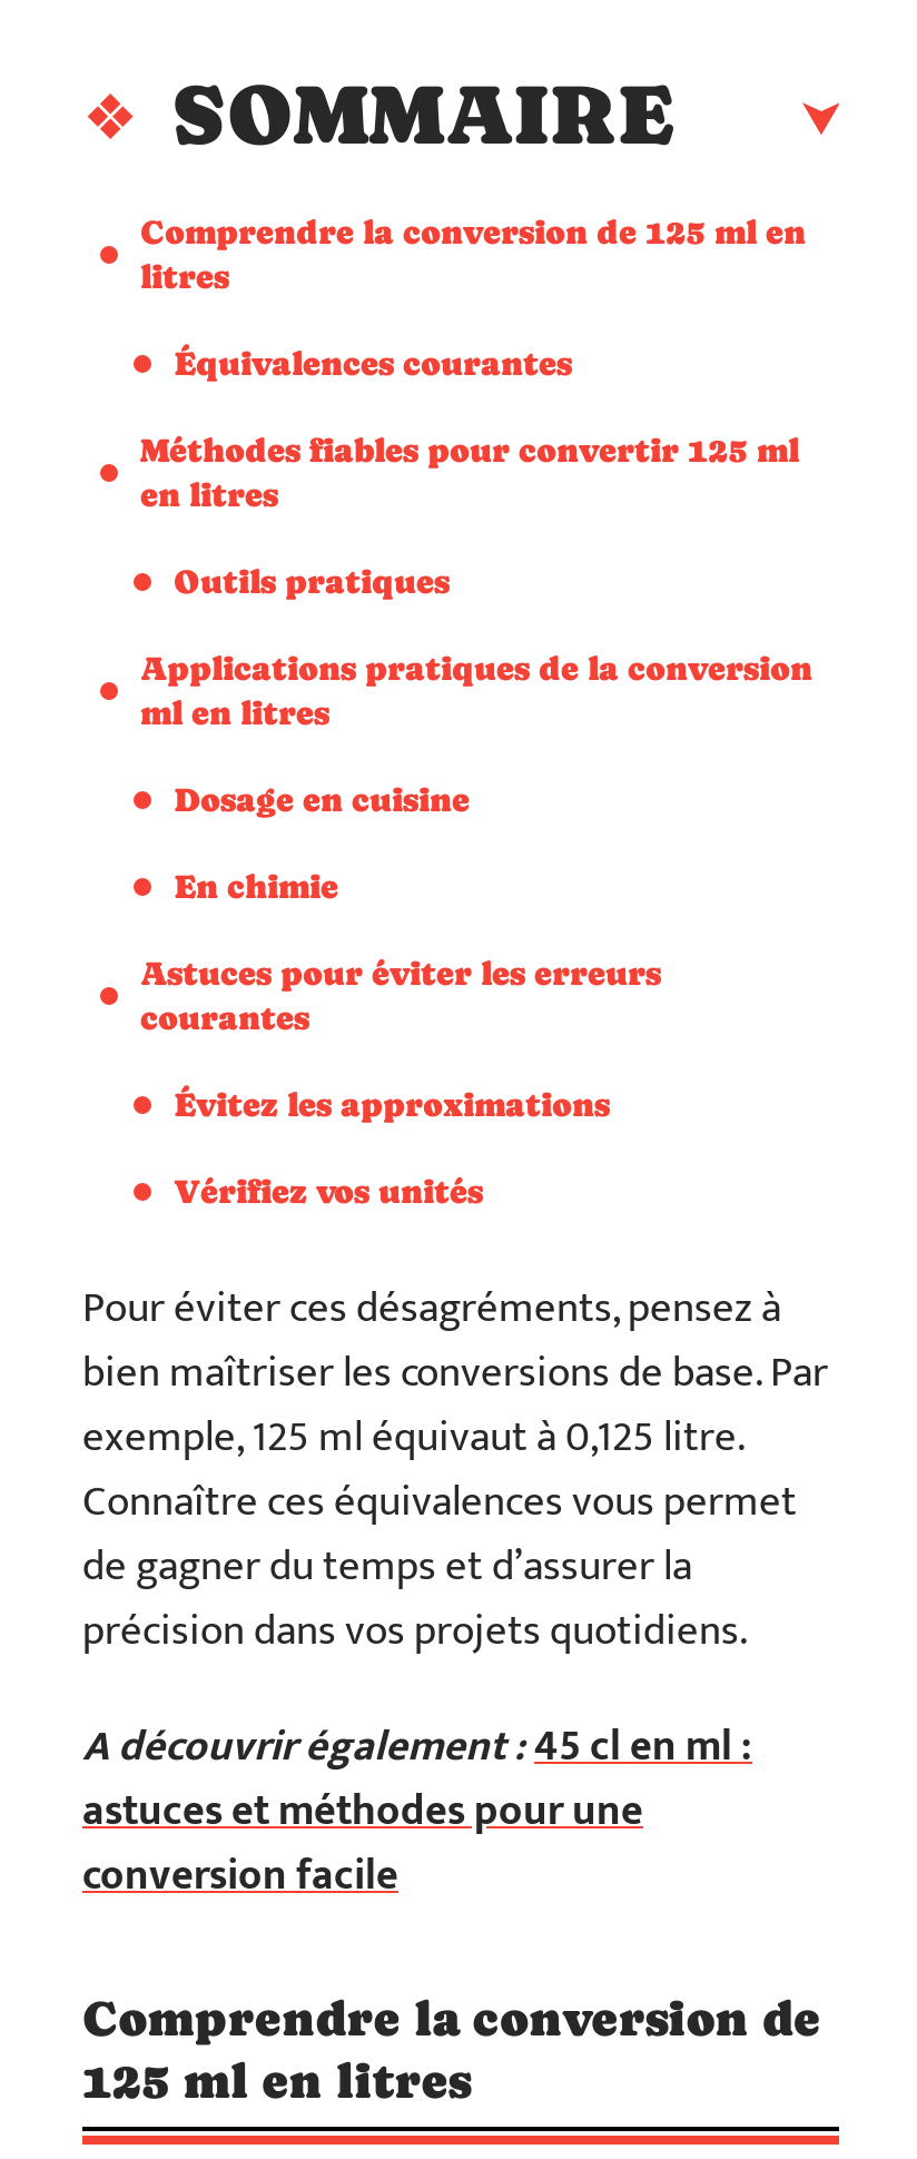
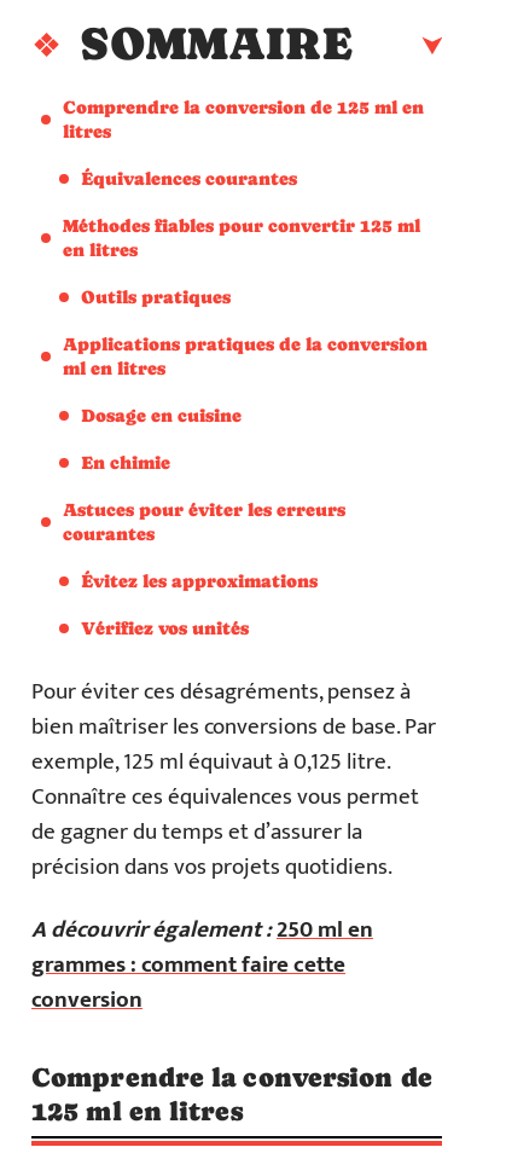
- A découvrir également : 45 cl en ml :
- astuces et méthodes pour une
- conversion facile
+ A découvrir également : 250 ml en
+ grammes : comment faire cette
+ conversion
